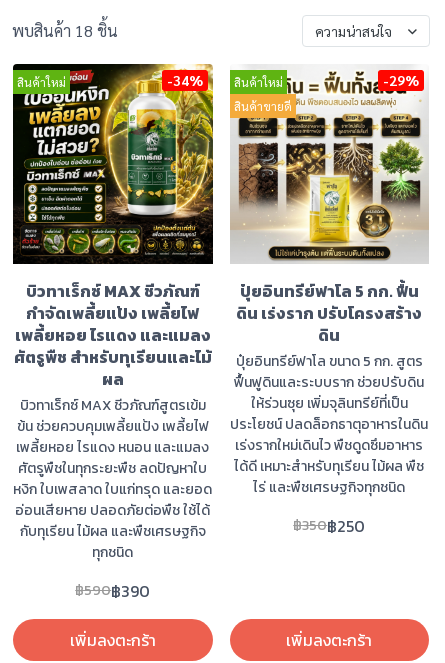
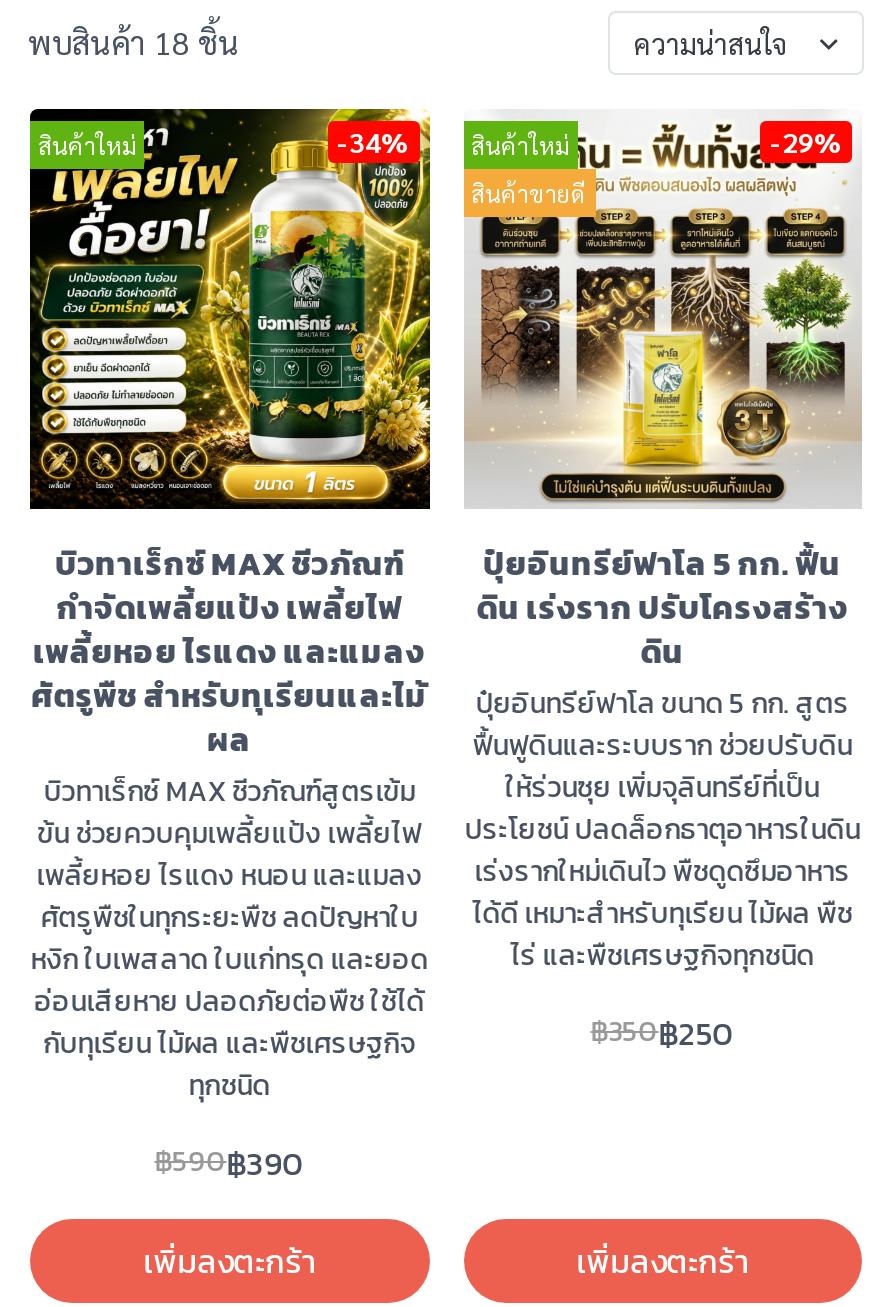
- [image]
+ [image]
